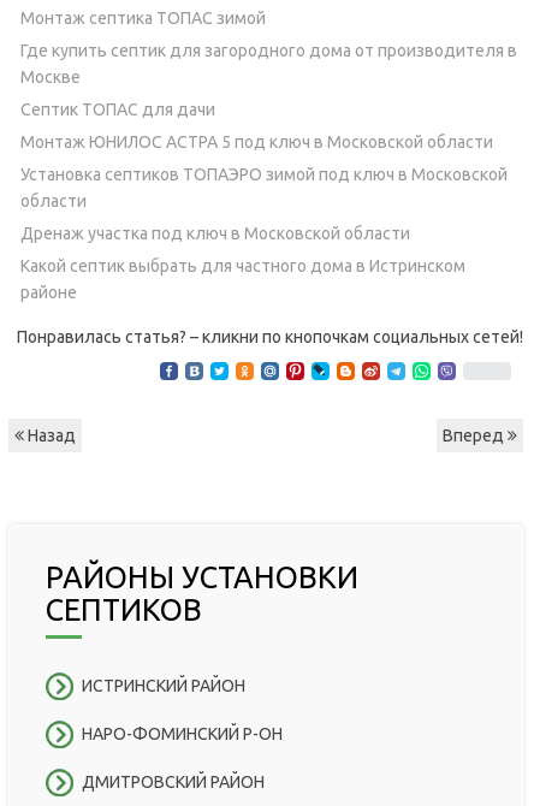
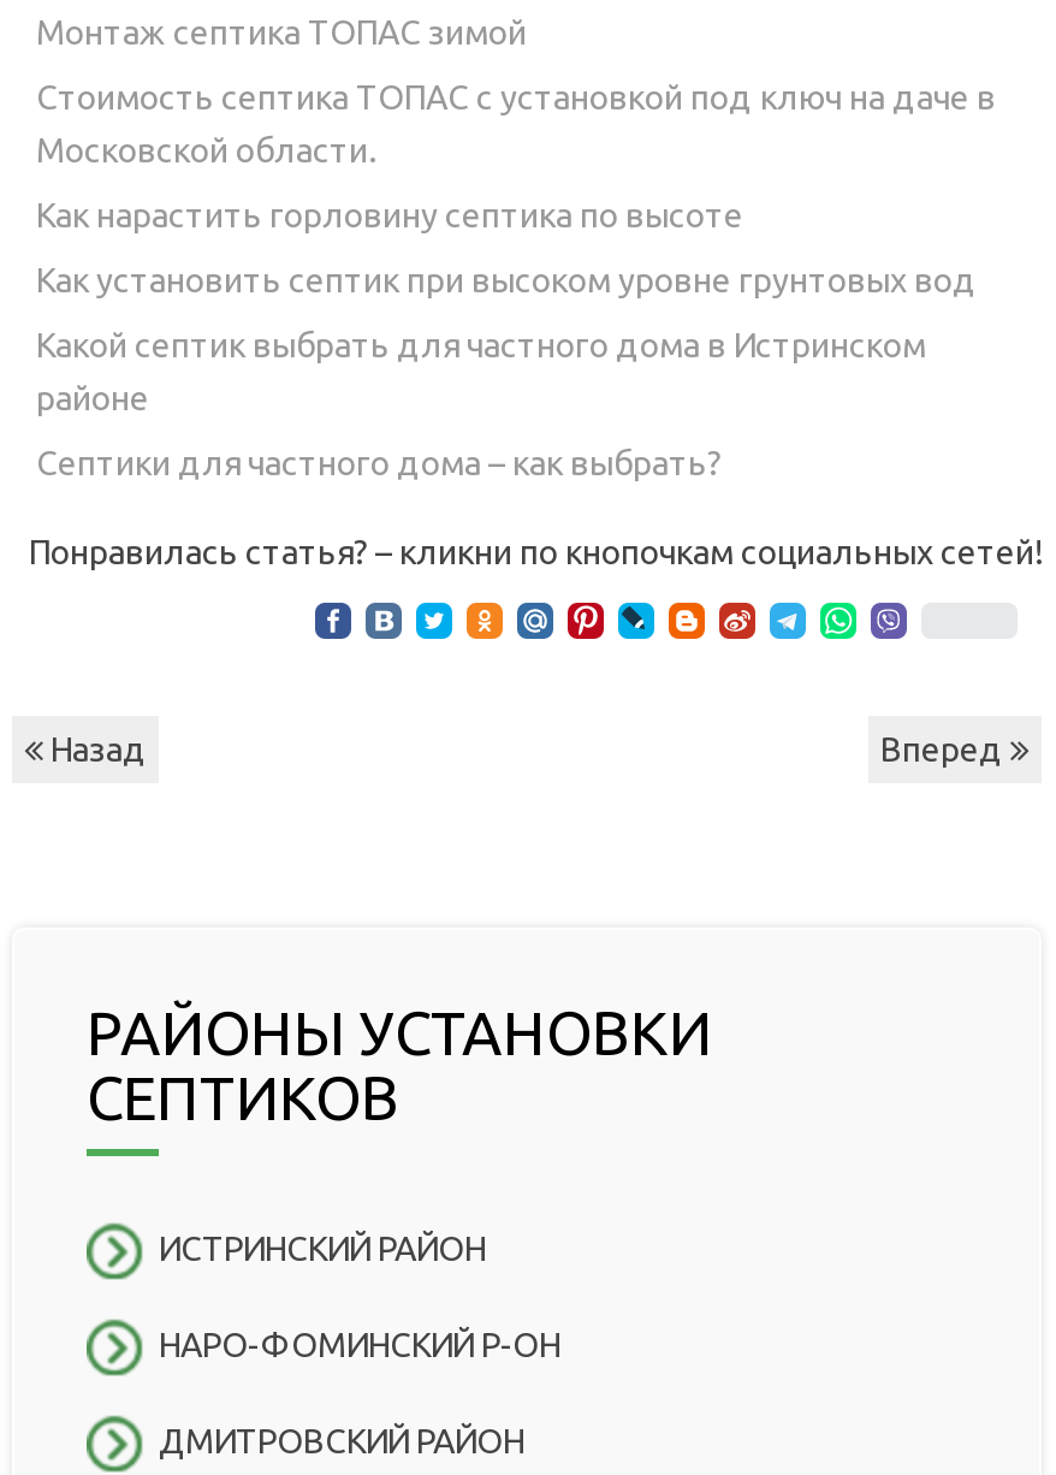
- Где купить септик для загородного дома от производителя в
- Москве
- Септик ТОПАС для дачи
- Монтаж ЮНИЛОС АСТРА 5 под ключ в Московской области
- Установка септиков ТОПАЭРО зимой под ключ в Московской
- области
- Дренаж участка под ключ в Московской области
+ Стоимость септика ТОПАС с установкой под ключ на даче в
+ Московской области.
+ Как нарастить горловину септика по высоте
+ Как установить септик при высоком уровне грунтовых вод

moved up: Какой септик выбрать для частного дома в Истринском | районе

+ Септики для частного дома – как выбрать?
